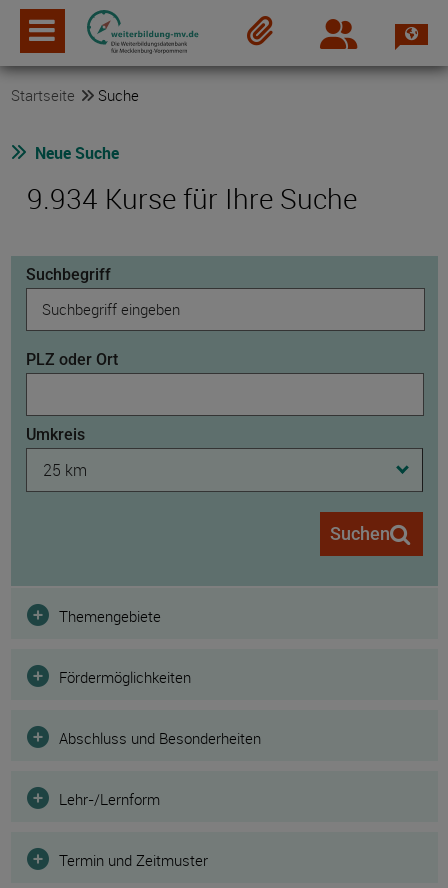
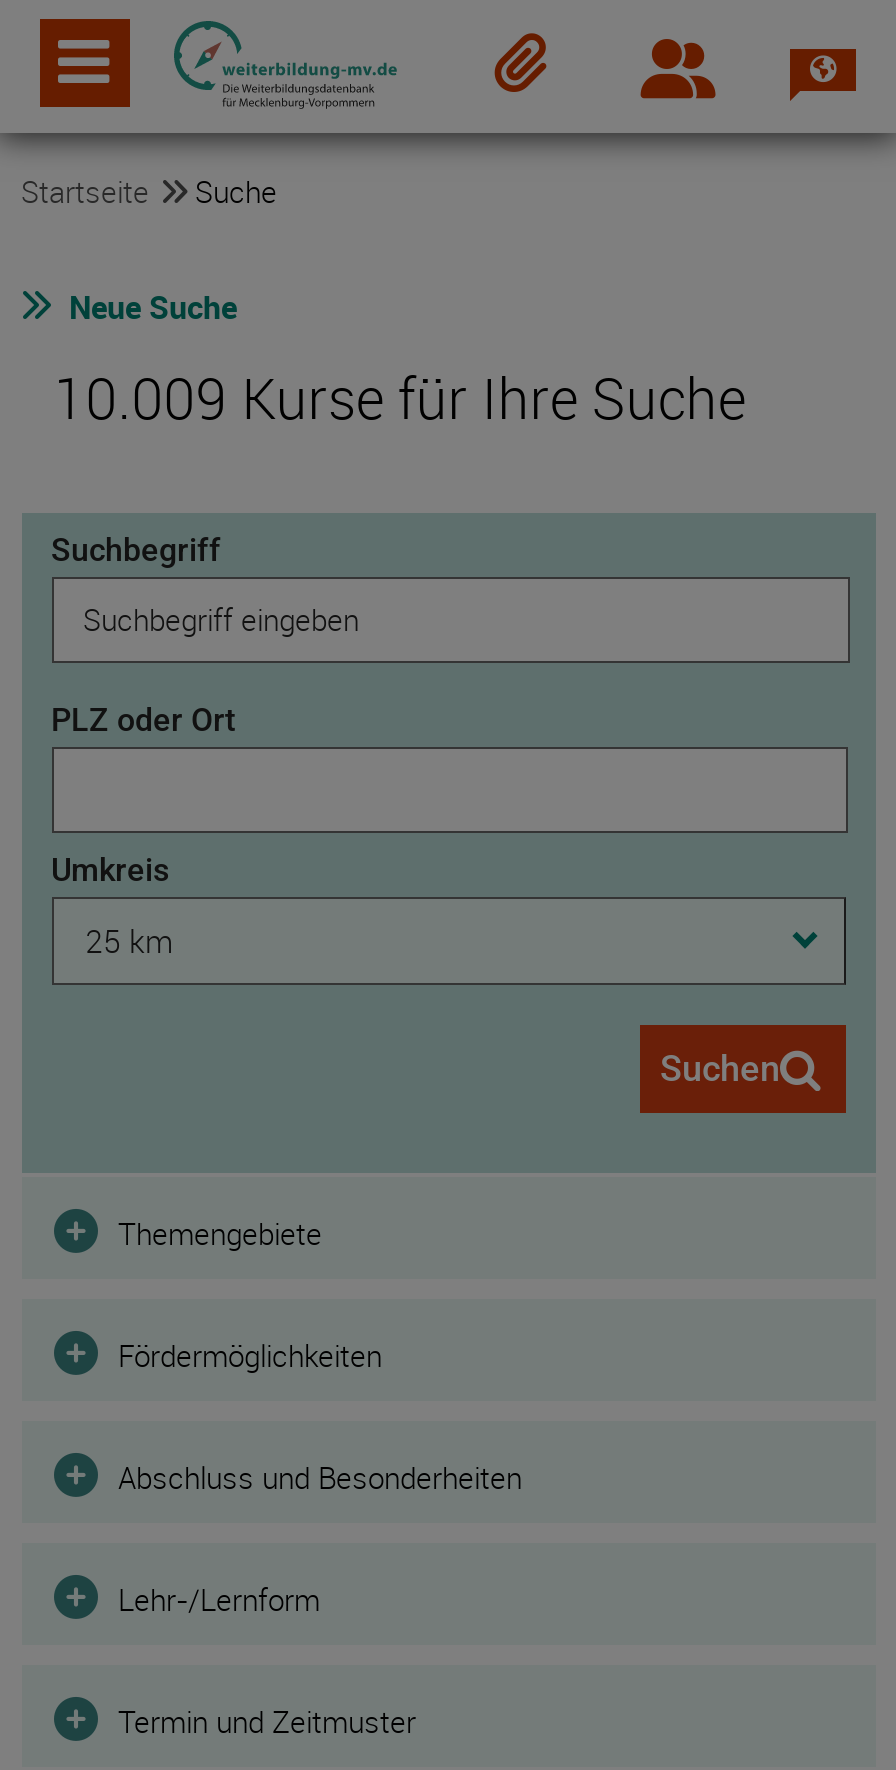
- 9.934 Kurse für Ihre Suche
+ 10.009 Kurse für Ihre Suche
